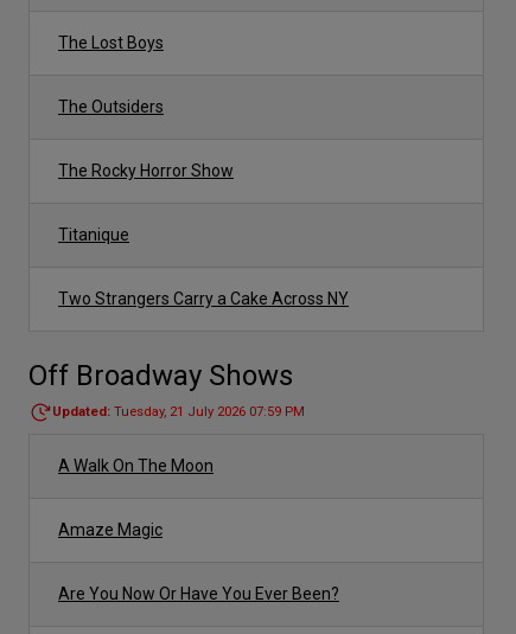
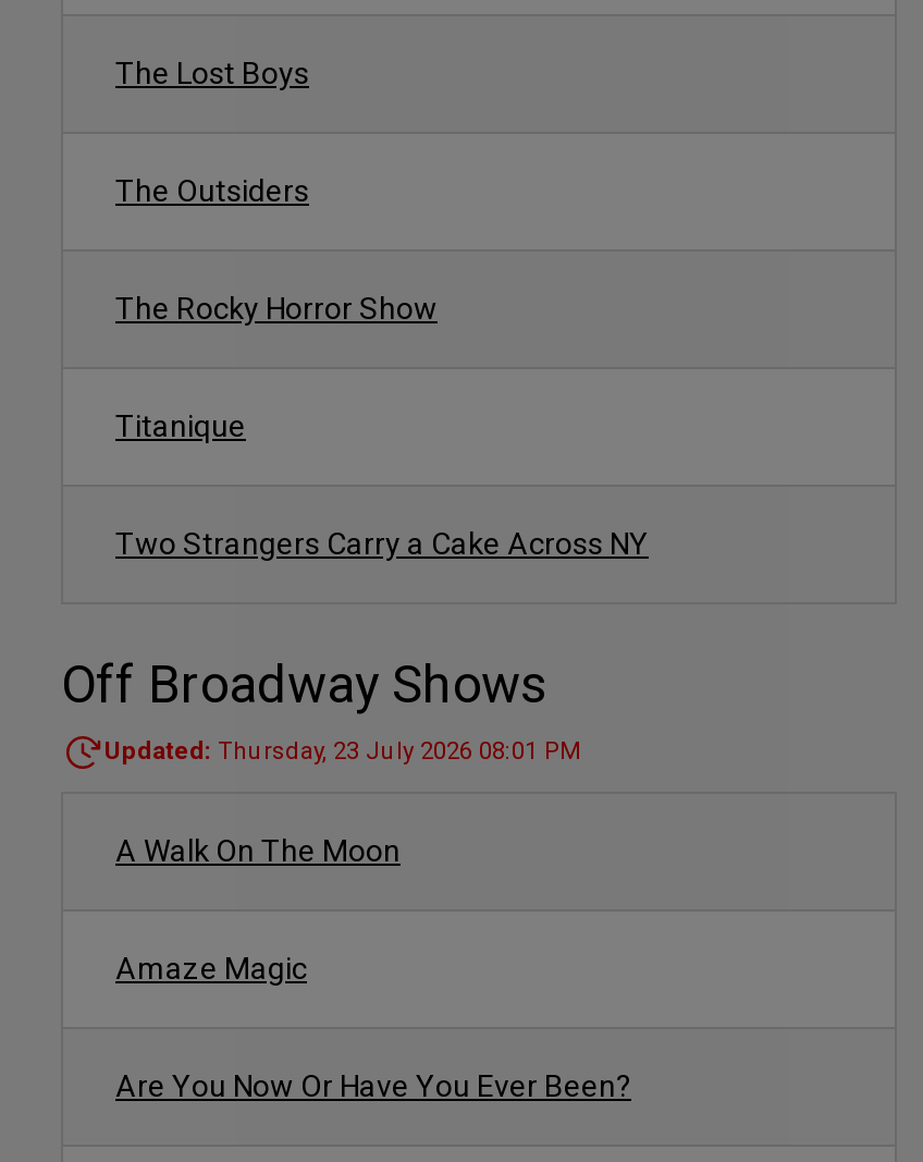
- Updated: Tuesday, 21 July 2026 07:59 PM
+ Updated: Thursday, 23 July 2026 08:01 PM
